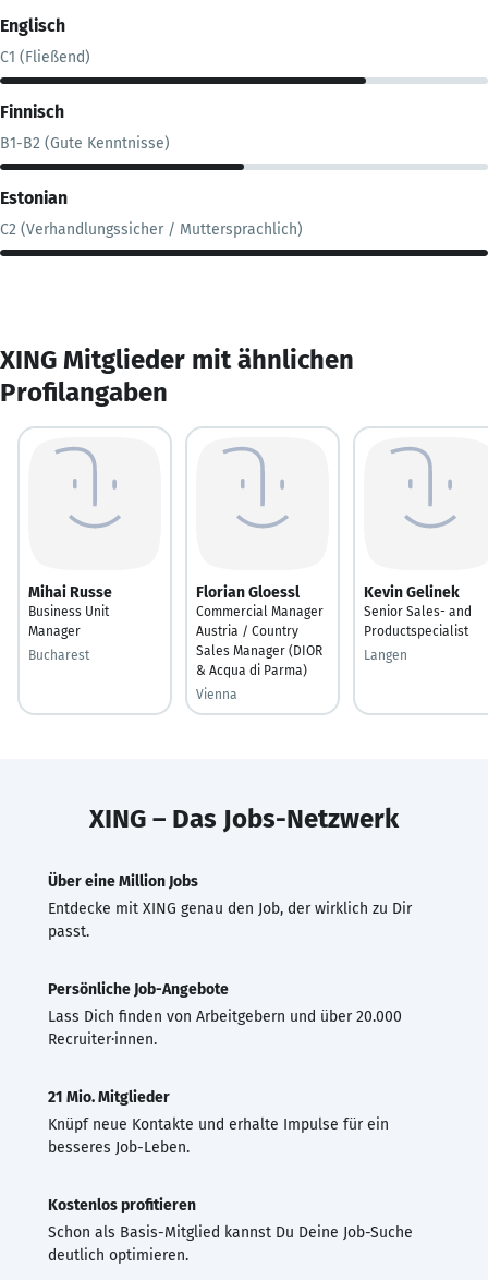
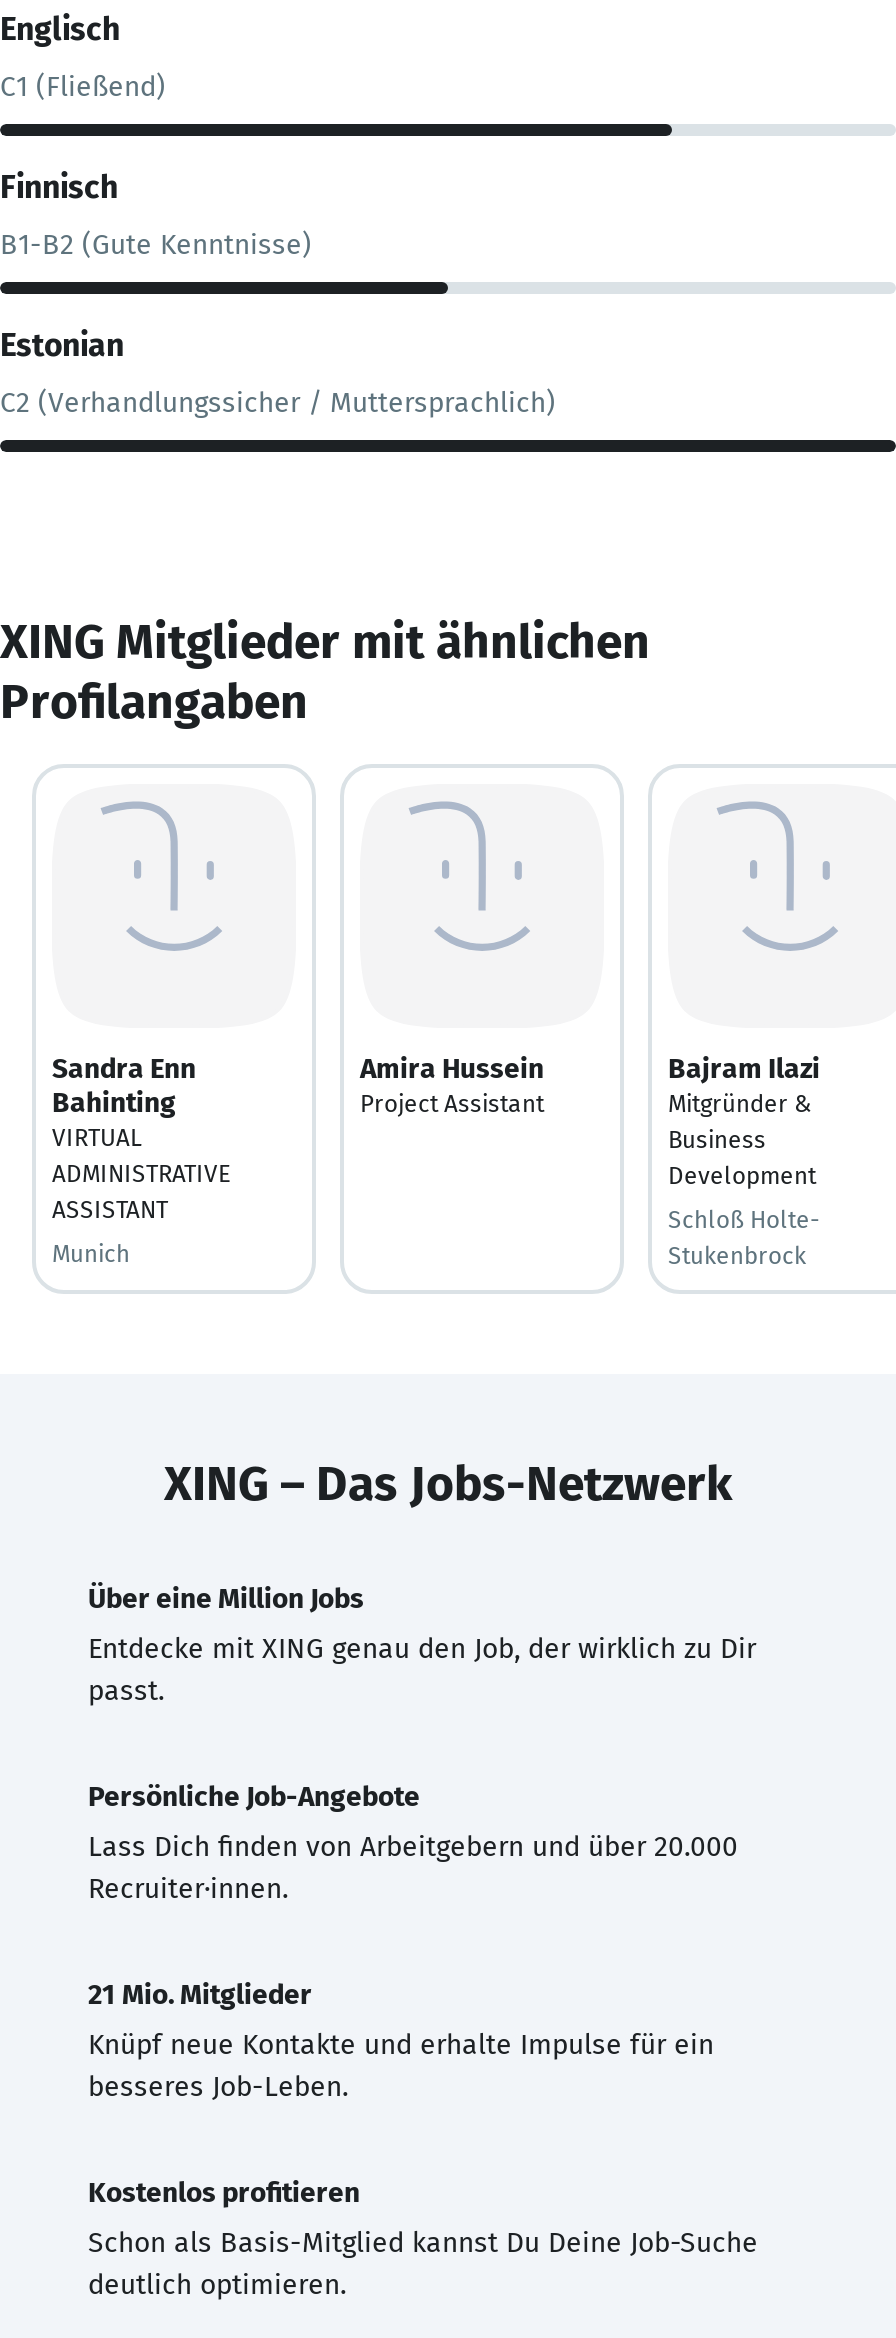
- Mihai Russe
- Business Unit
- Manager
- Bucharest
+ Sandra Enn
+ Bahinting
+ VIRTUAL
+ ADMINISTRATIVE
+ ASSISTANT
+ Munich

- Florian Gloessl
- Commercial Manager
- Austria / Country
- Sales Manager (DIOR
- & Acqua di Parma)
- Vienna
+ Amira Hussein
+ Project Assistant

- Kevin Gelinek
- Senior Sales- and
- Productspecialist
- Langen
+ Bajram Ilazi
+ Mitgründer &
+ Business
+ Development
+ Schloß Holte-
+ Stukenbrock
